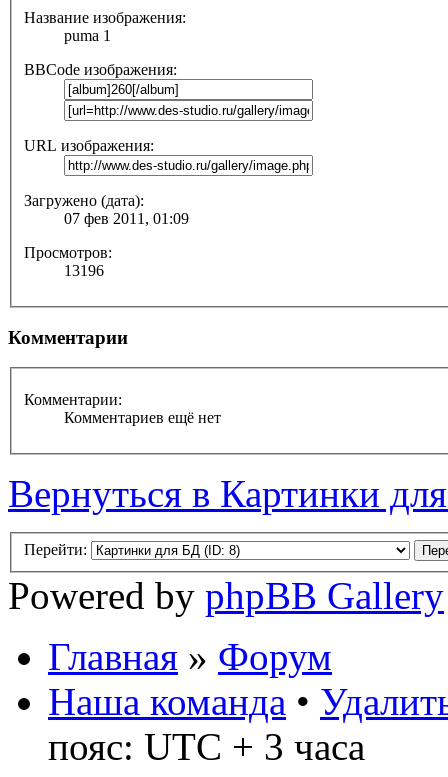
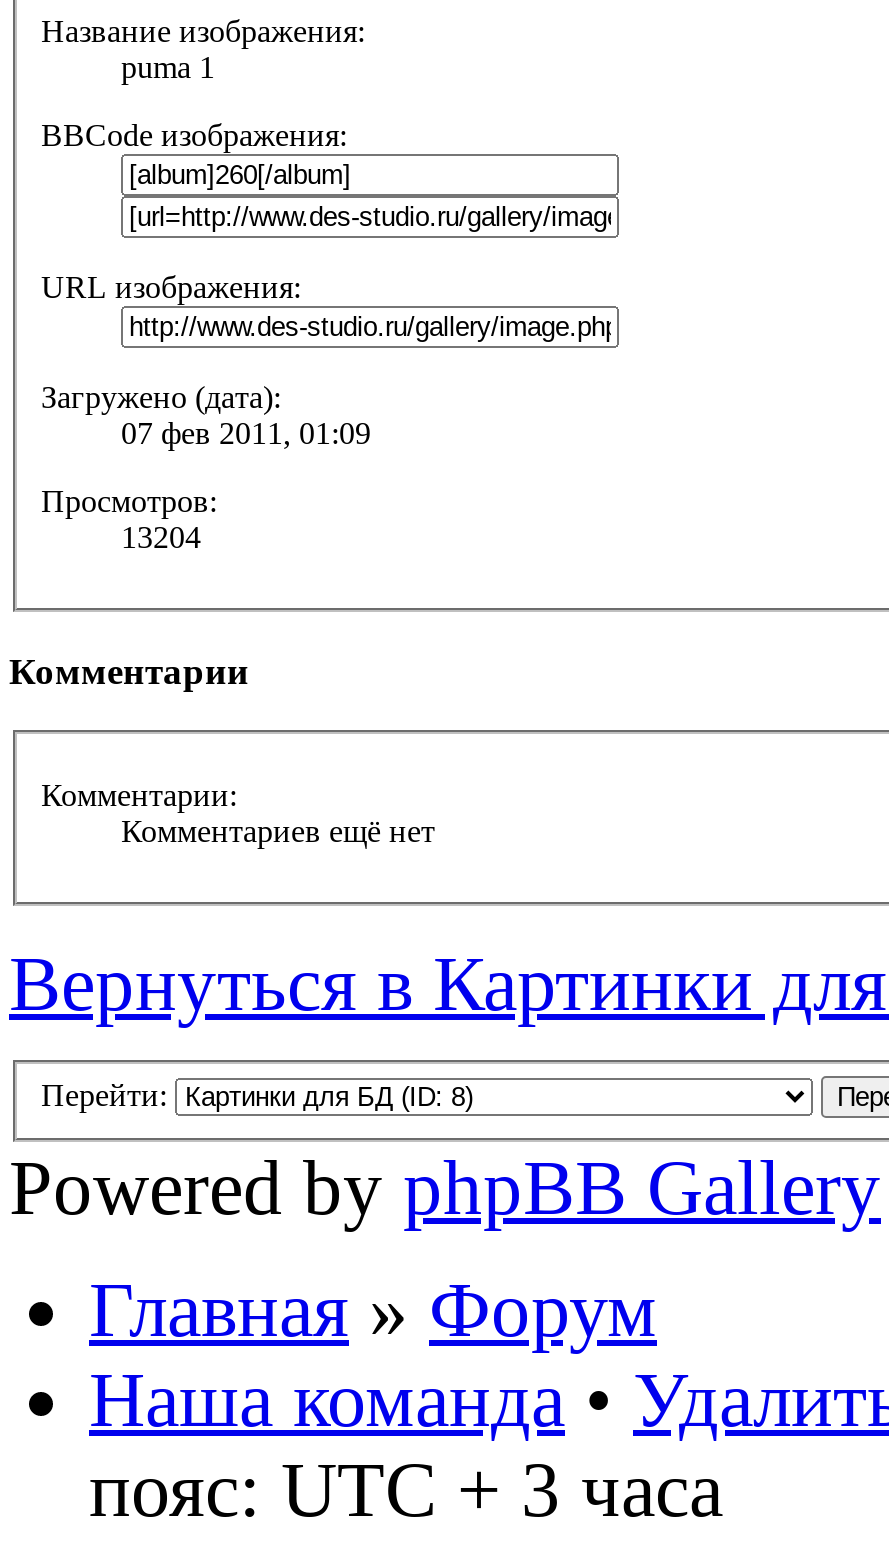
- 13196
+ 13204
